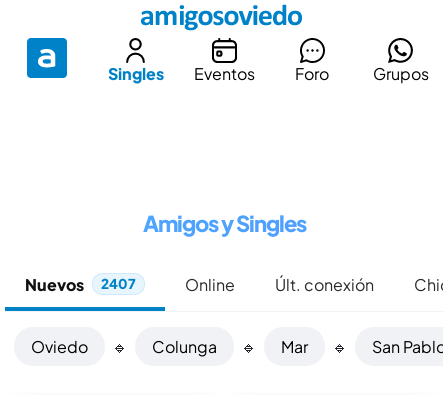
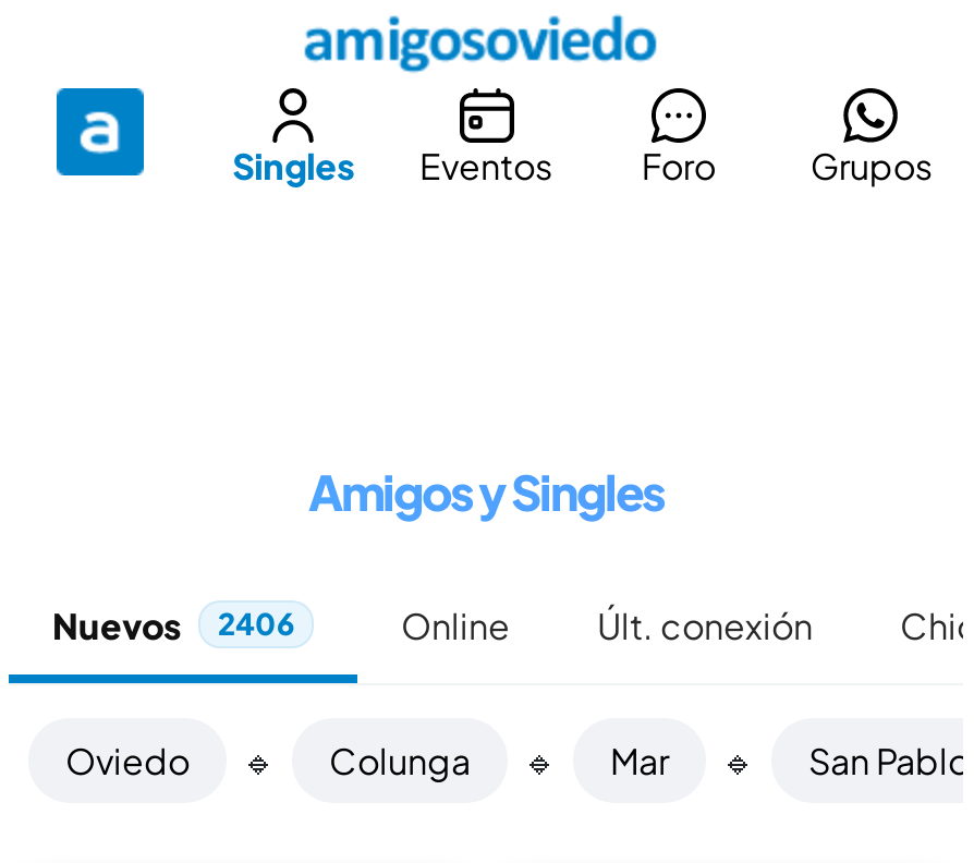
- Nuevos 2407
+ Nuevos 2406
